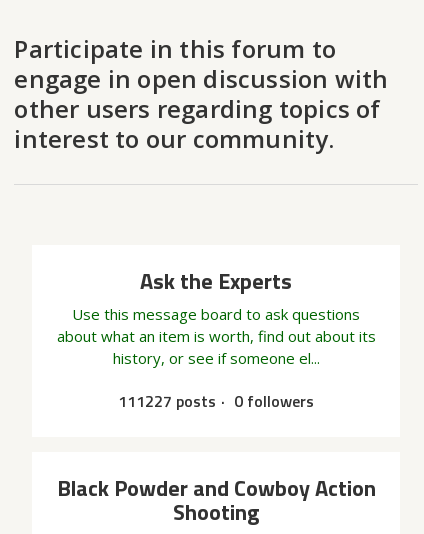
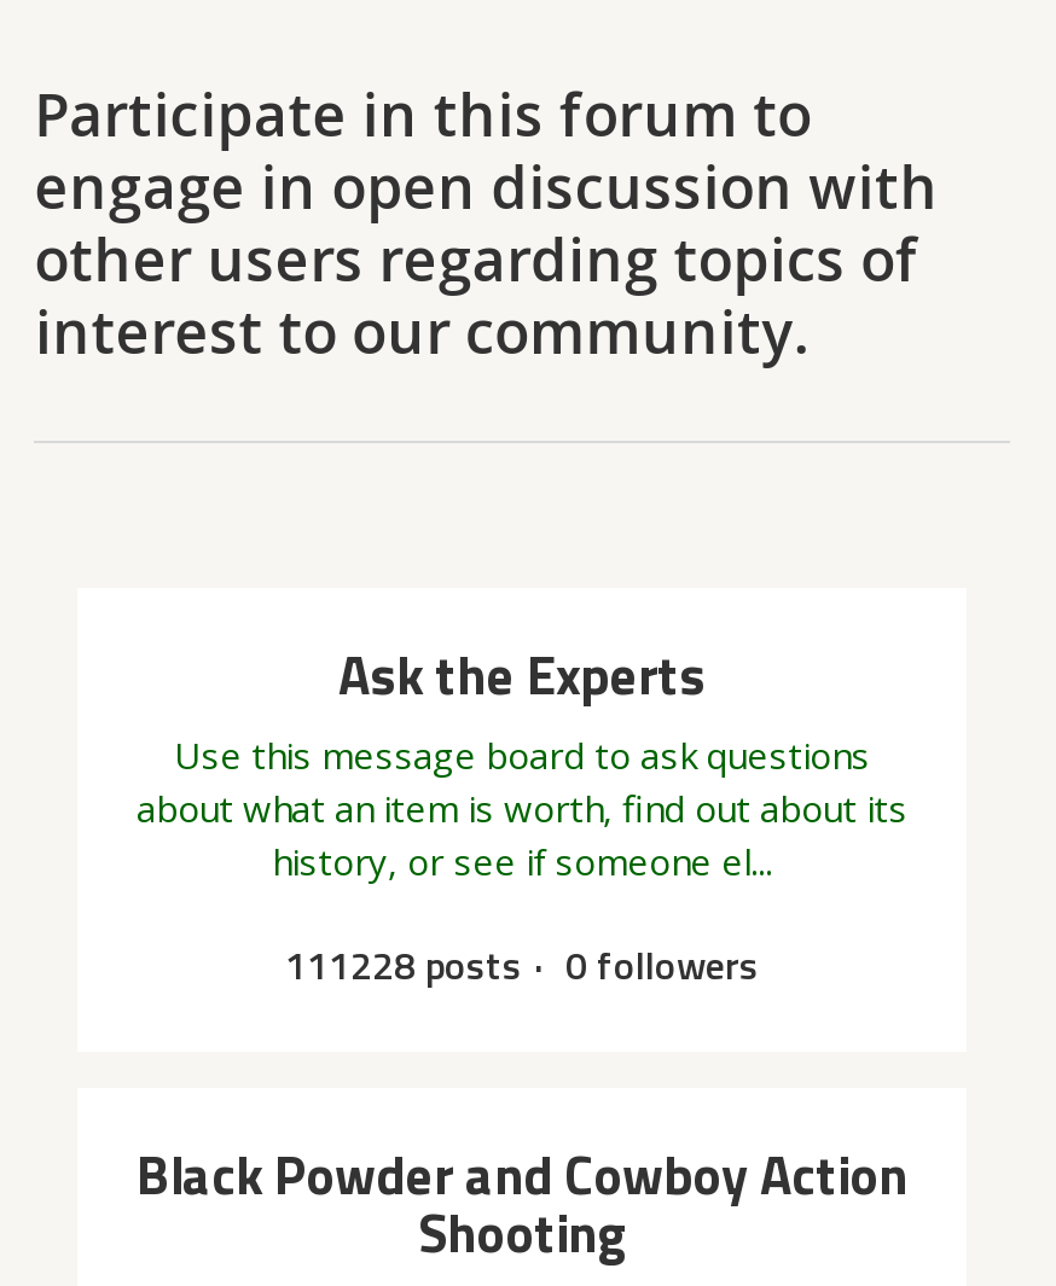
- 111227 posts 0 followers
+ 111228 posts 0 followers
